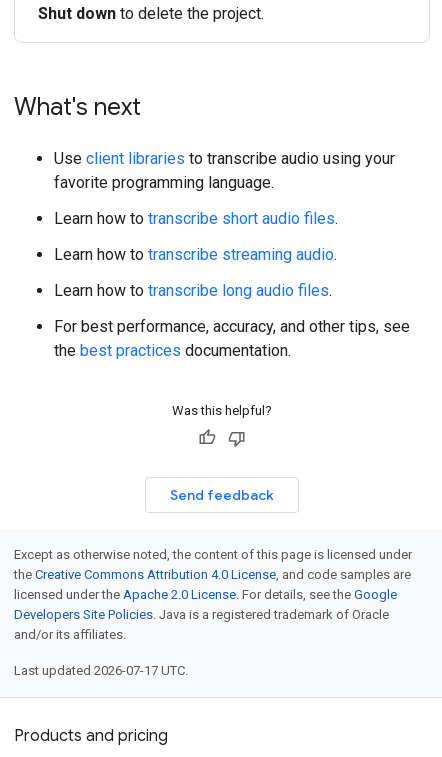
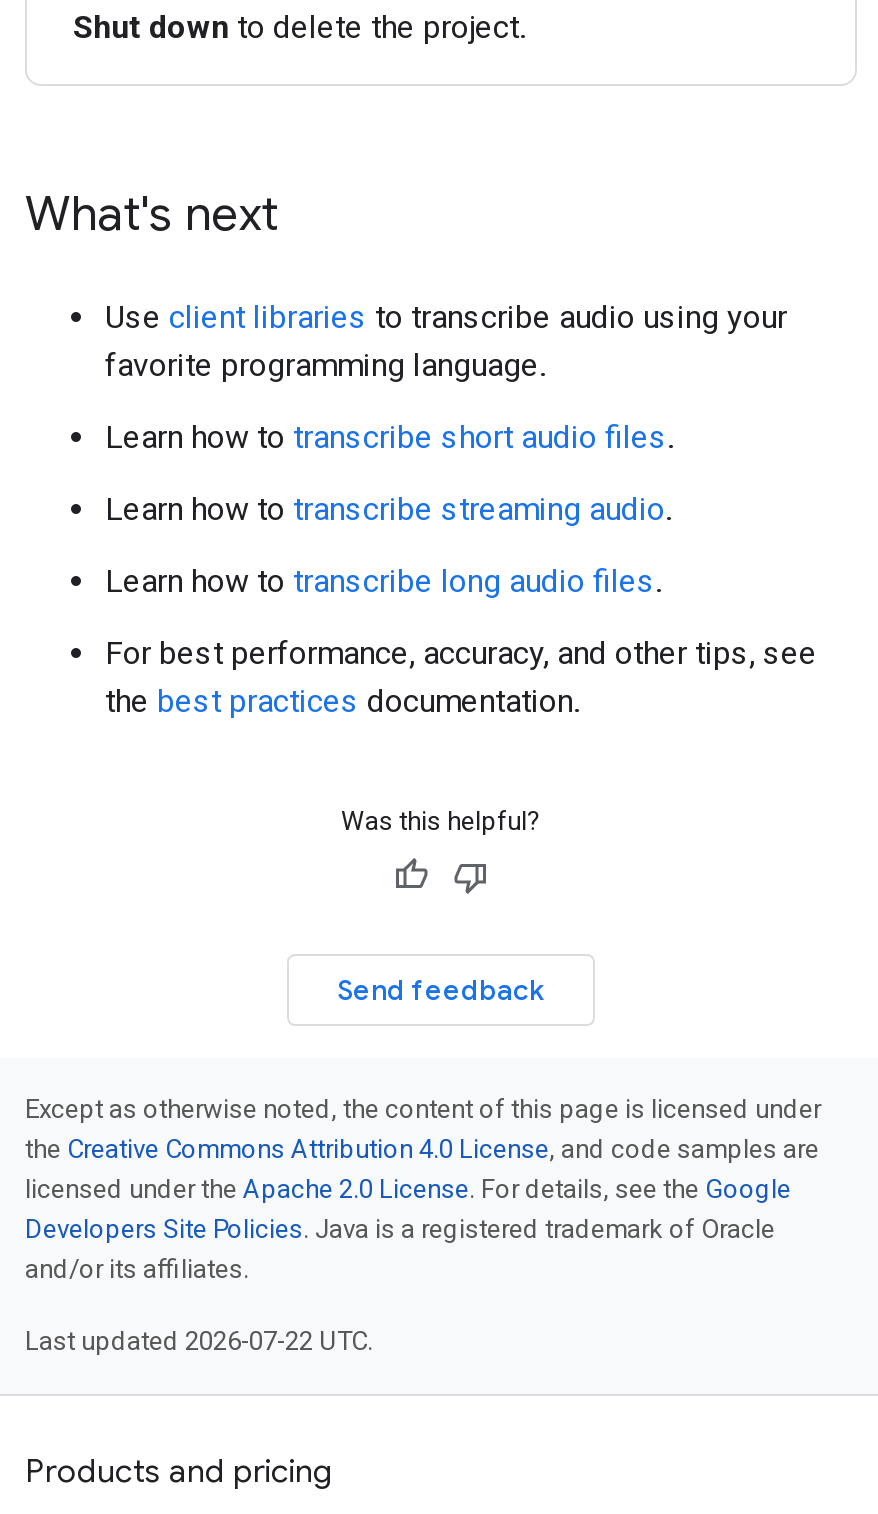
- Last updated 2026-07-17 UTC.
+ Last updated 2026-07-22 UTC.
